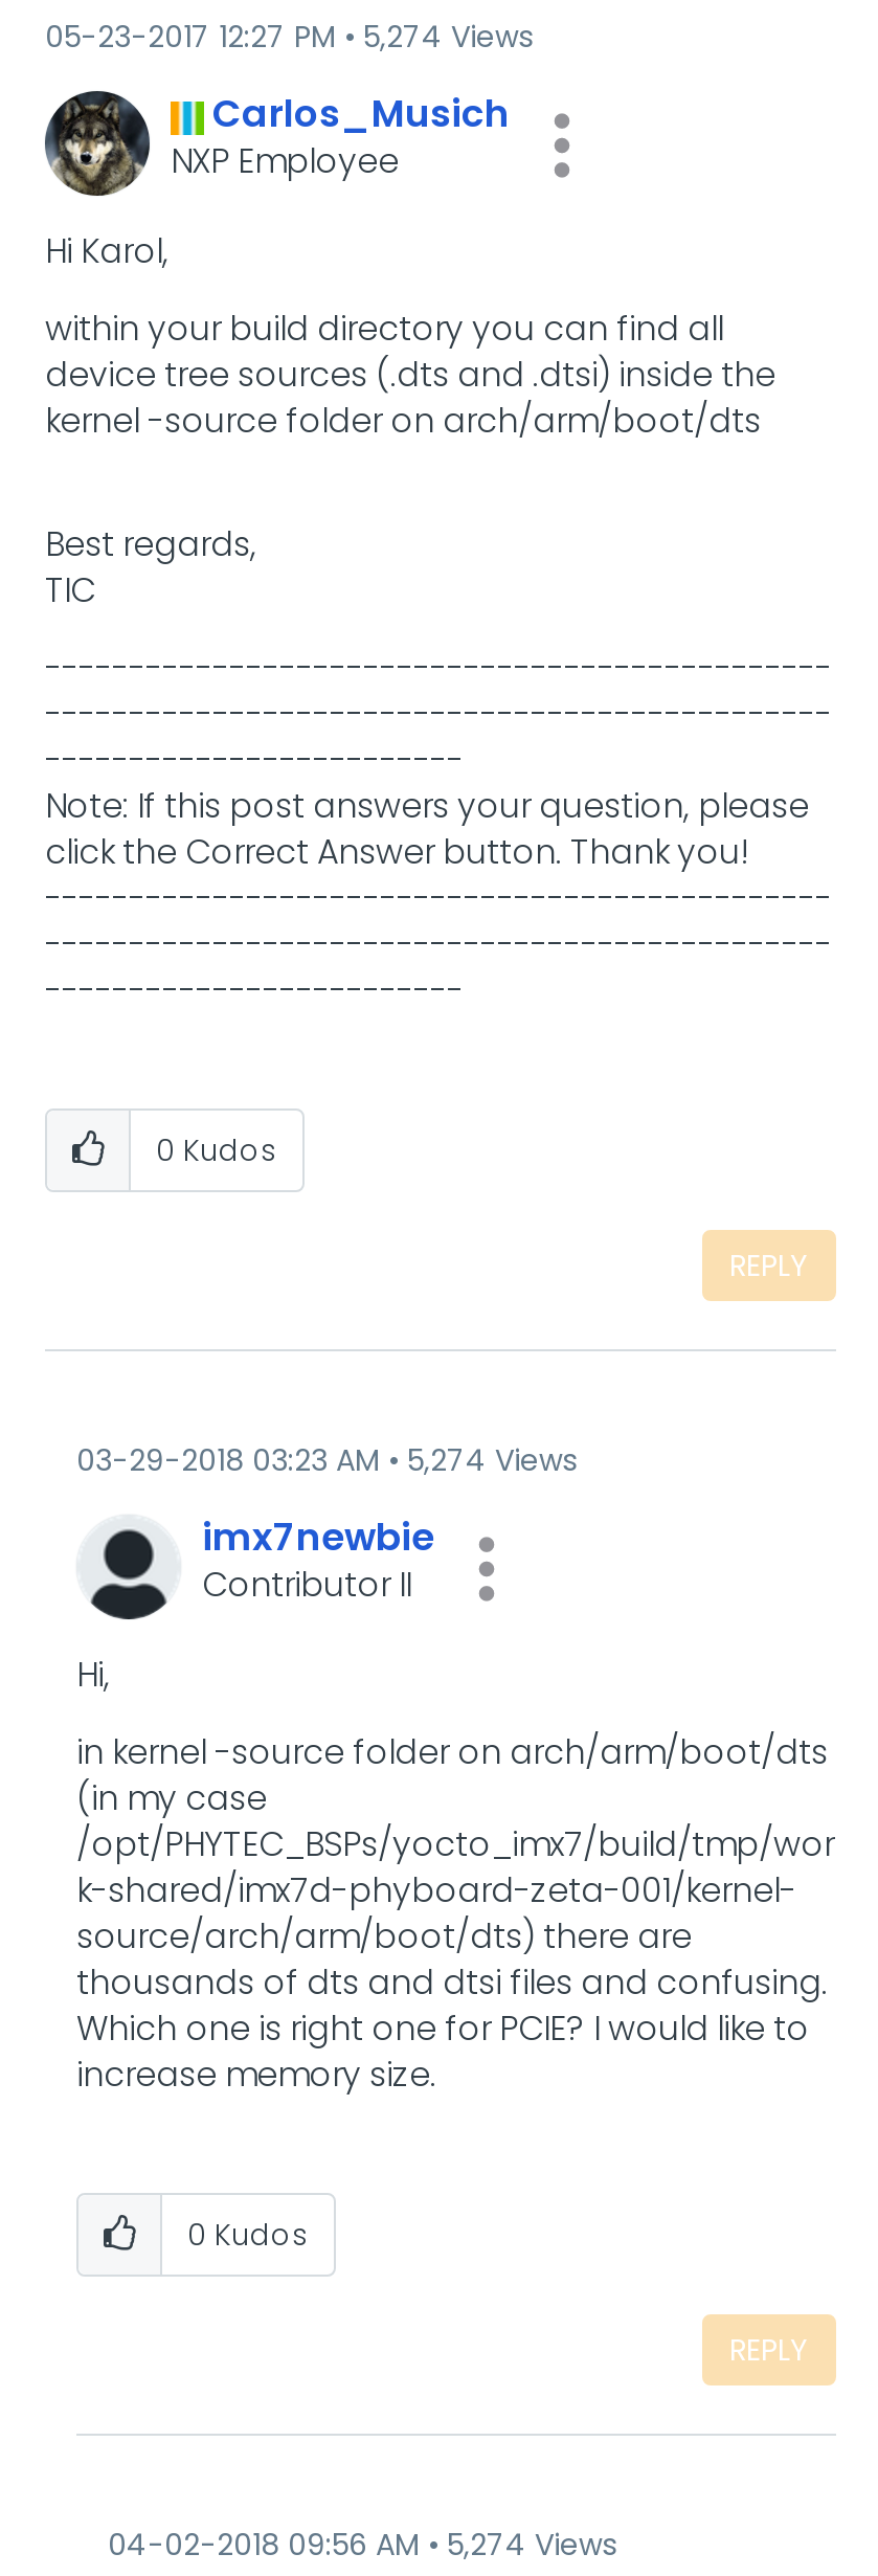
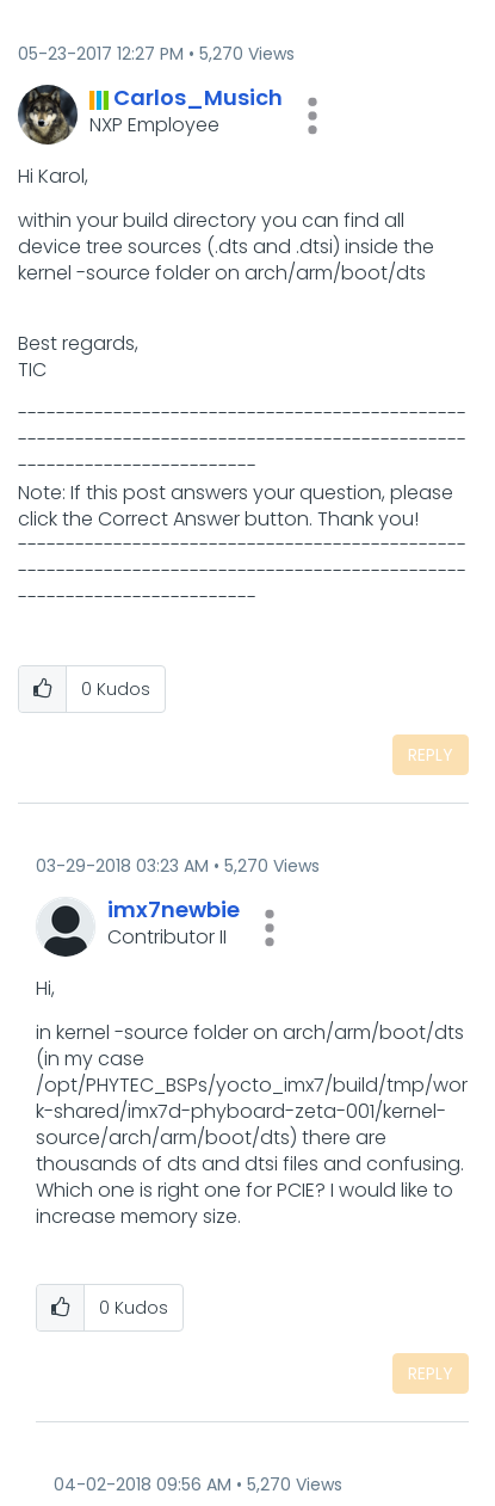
- 05-23-2017 12:27 PM 5,274 Views
+ 05-23-2017 12:27 PM 5,270 Views

- 03-29-2018 03:23 AM 5,274 Views
+ 03-29-2018 03:23 AM 5,270 Views

- 04-02-2018 09:56 AM 5,274 Views
+ 04-02-2018 09:56 AM 5,270 Views
